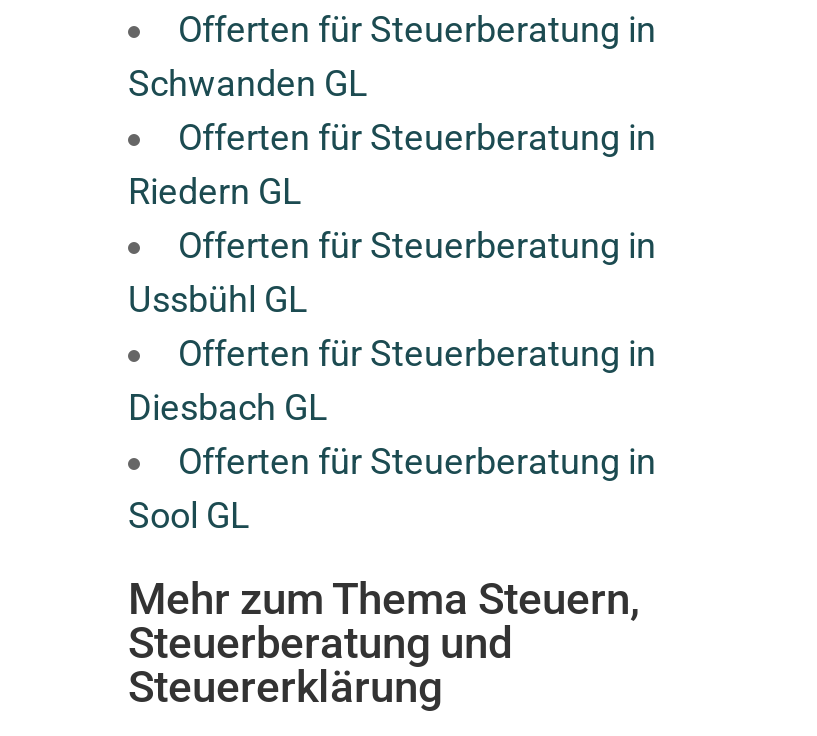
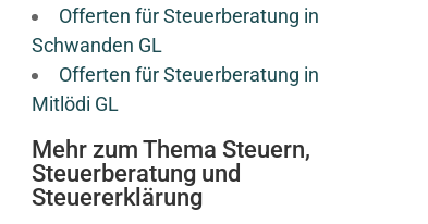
- Riedern GL
- Offerten für Steuerberatung in
- Ussbühl GL
- Offerten für Steuerberatung in
- Diesbach GL
- Offerten für Steuerberatung in
- Sool GL
+ Mitlödi GL
